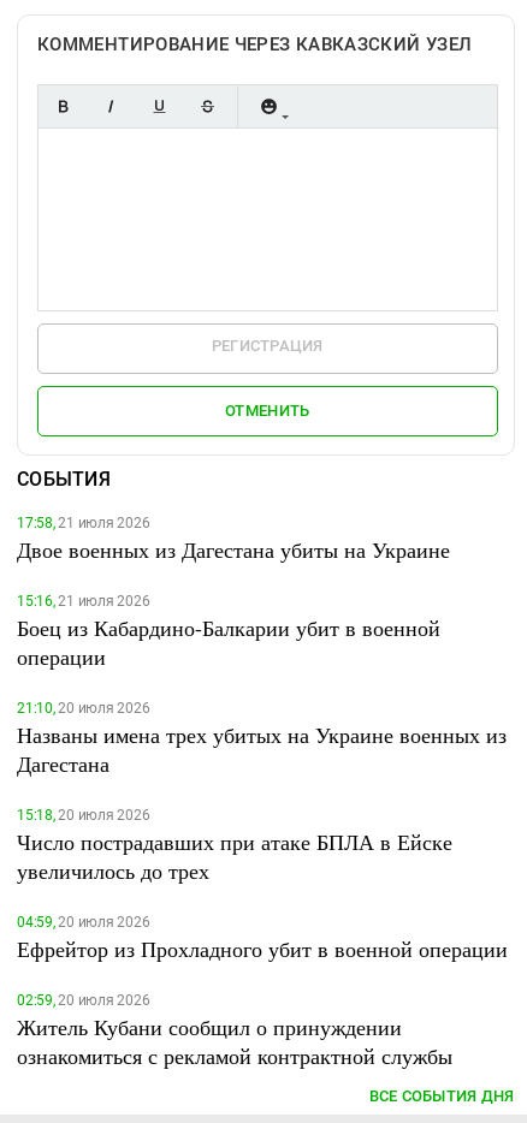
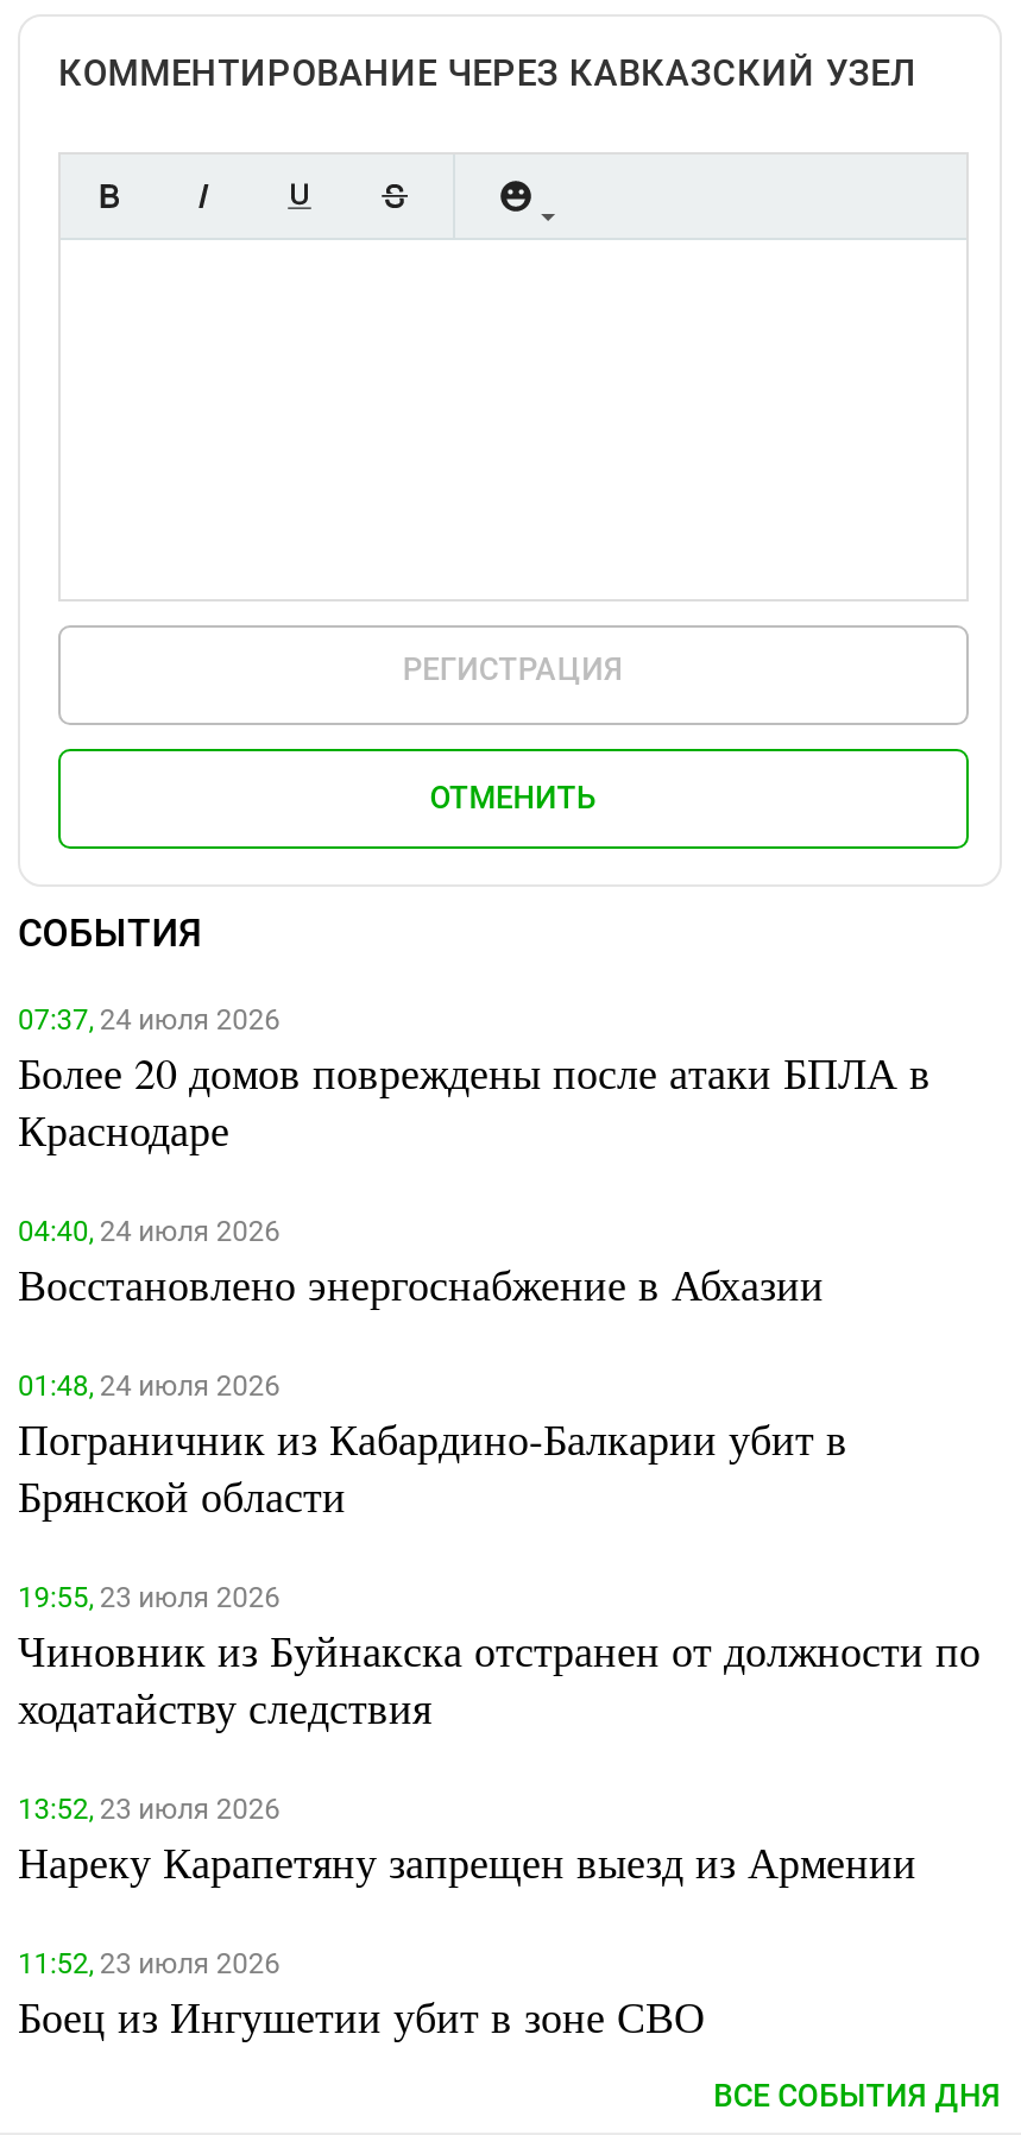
- 17:58, 21 июля 2026
- Двое военных из Дагестана убиты на Украине
+ 07:37, 24 июля 2026
+ Более 20 домов повреждены после атаки БПЛА в
+ Краснодаре

- 15:16, 21 июля 2026
- Боец из Кабардино-Балкарии убит в военной
- операции
+ 04:40, 24 июля 2026
+ Восстановлено энергоснабжение в Абхазии

- 21:10, 20 июля 2026
- Названы имена трех убитых на Украине военных из
- Дагестана
+ 01:48, 24 июля 2026
+ Пограничник из Кабардино-Балкарии убит в
+ Брянской области

- 15:18, 20 июля 2026
- Число пострадавших при атаке БПЛА в Ейске
- увеличилось до трех
+ 19:55, 23 июля 2026
+ Чиновник из Буйнакска отстранен от должности по
+ ходатайству следствия

- 04:59, 20 июля 2026
- Ефрейтор из Прохладного убит в военной операции
+ 13:52, 23 июля 2026
+ Нареку Карапетяну запрещен выезд из Армении

- 02:59, 20 июля 2026
- Житель Кубани сообщил о принуждении
- ознакомиться с рекламой контрактной службы
+ 11:52, 23 июля 2026
+ Боец из Ингушетии убит в зоне СВО
